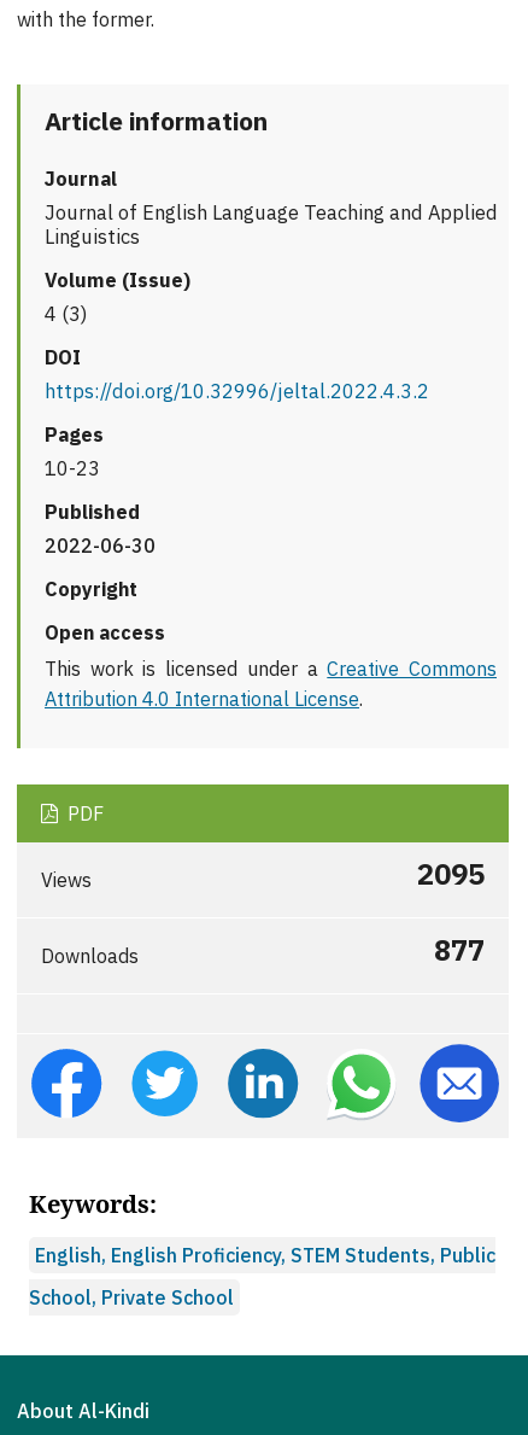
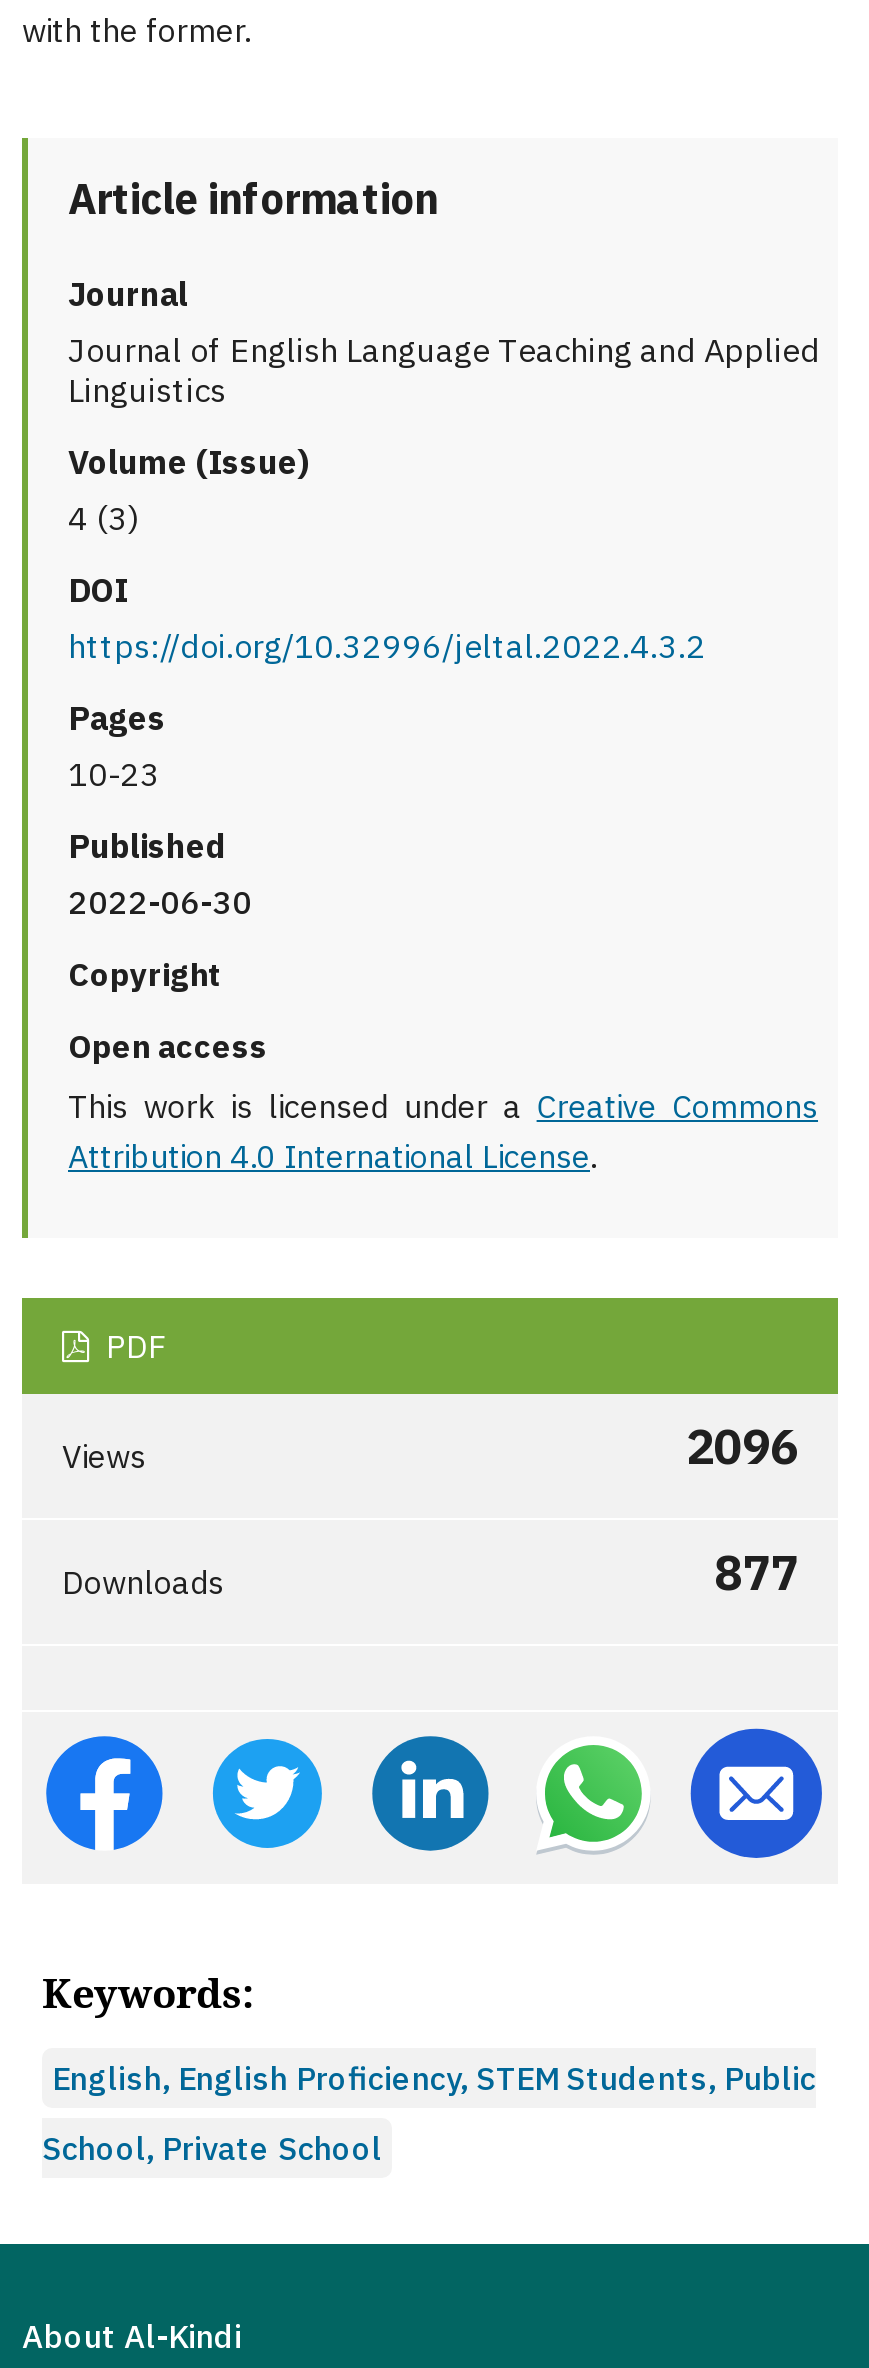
- 2095
+ 2096
